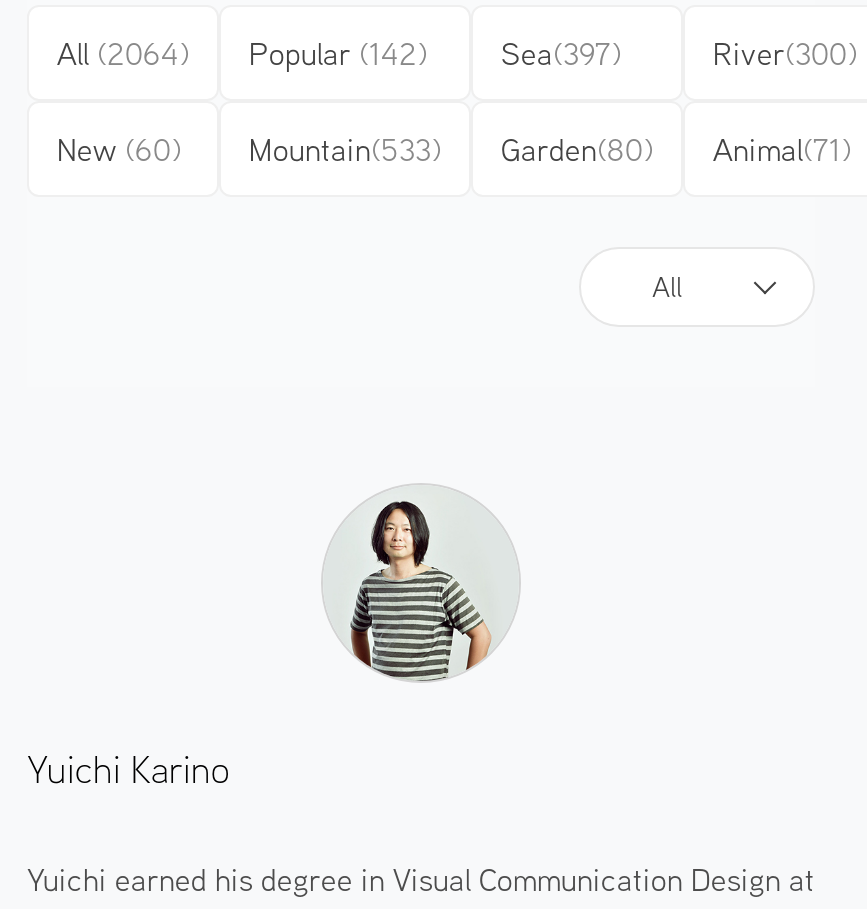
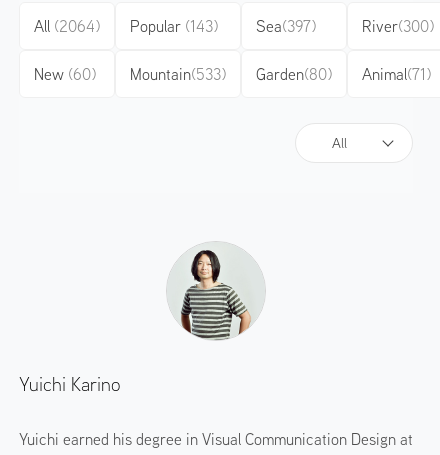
- All (2064) Popular (142) Sea(397)
+ All (2064) Popular (143) Sea(397)
